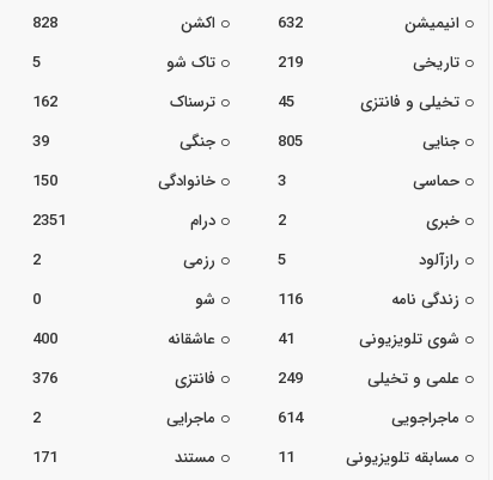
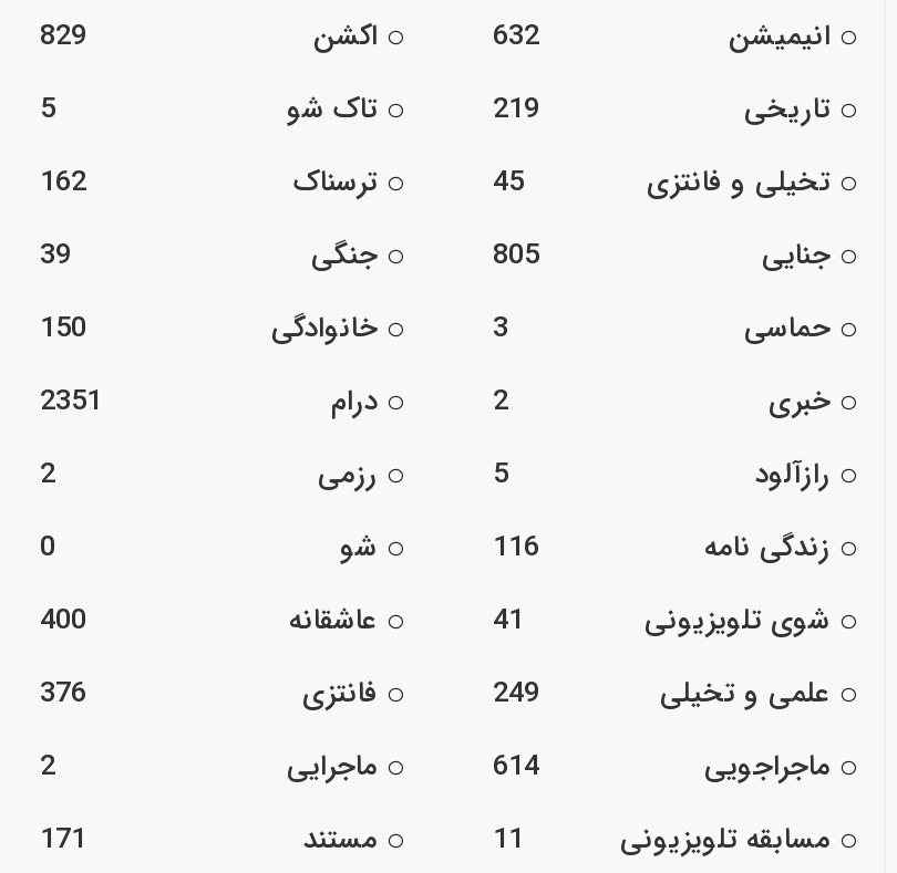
- 828
+ 829
